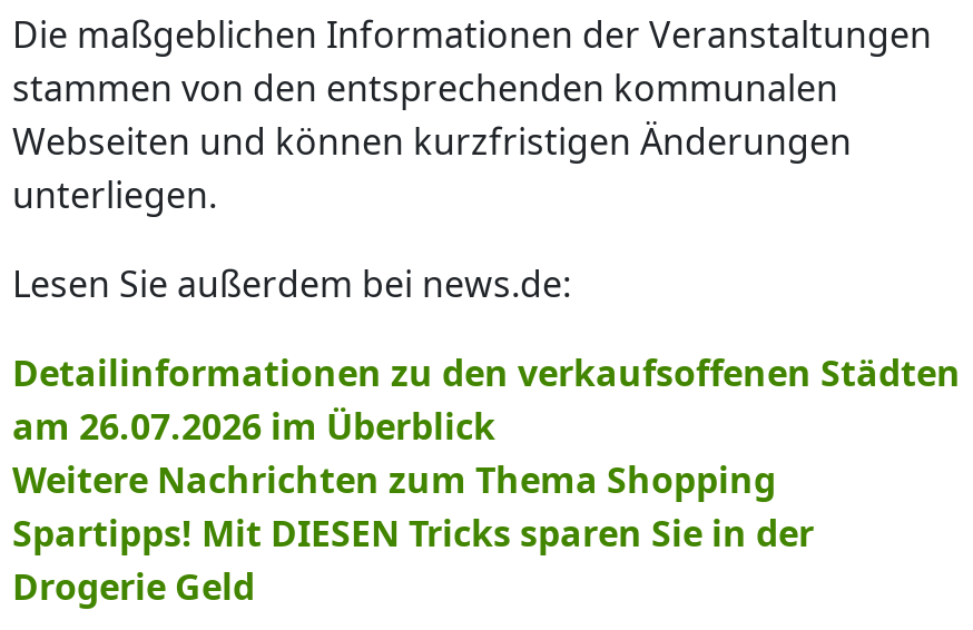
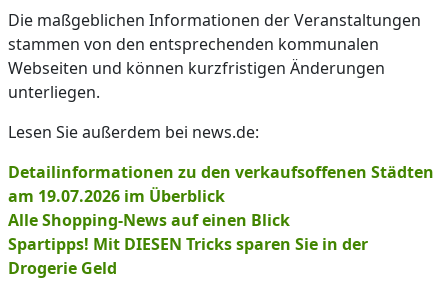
- am 26.07.2026 im Überblick
- Weitere Nachrichten zum Thema Shopping
+ am 19.07.2026 im Überblick
+ Alle Shopping-News auf einen Blick
